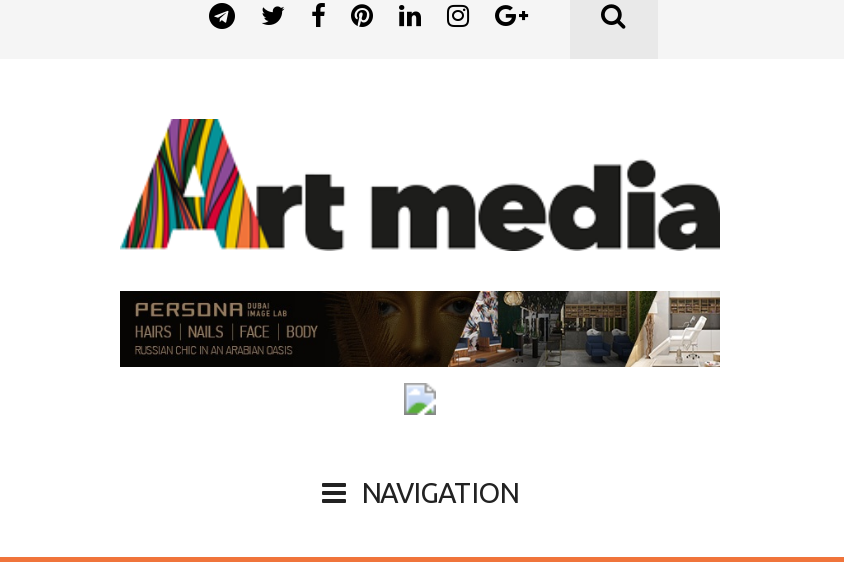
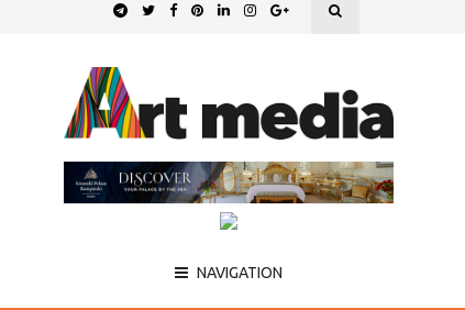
- [image]
+ [image]
